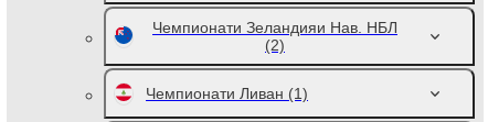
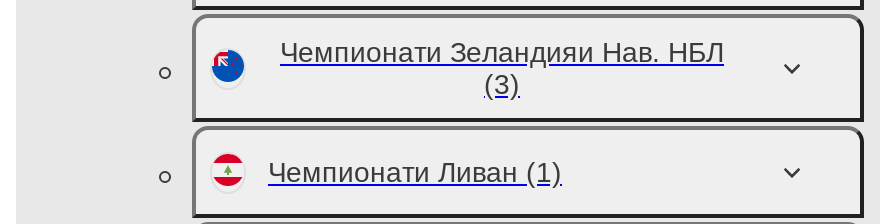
- (2)
+ (3)
